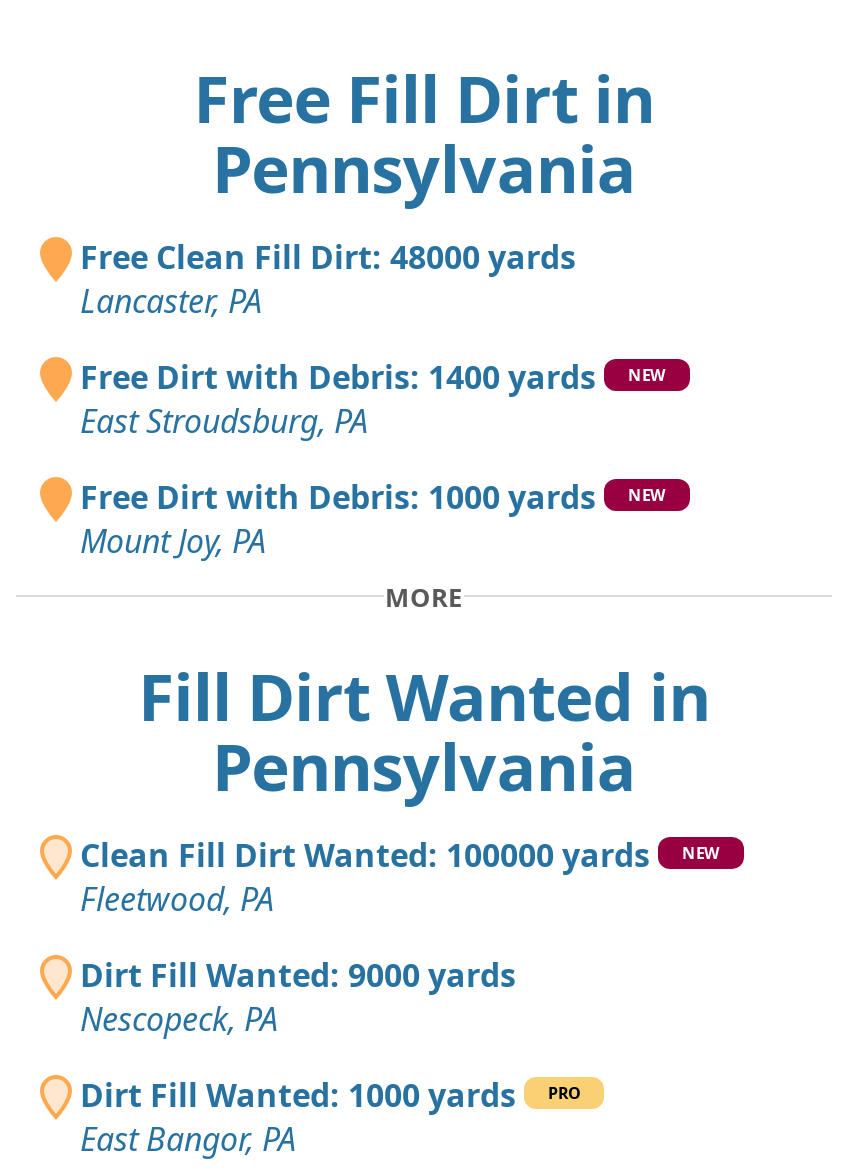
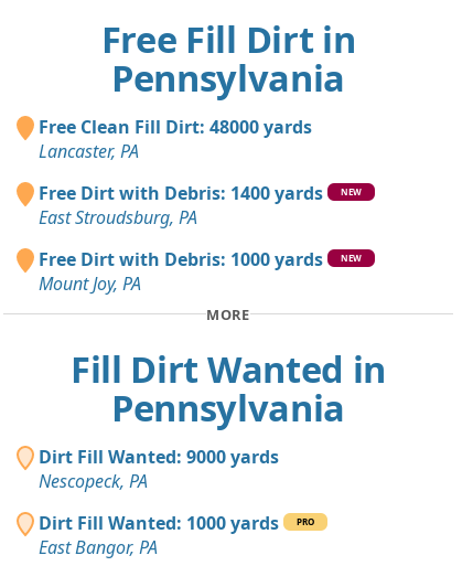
- Clean Fill Dirt Wanted: 100000 yards
- NEW
- Fleetwood, PA
